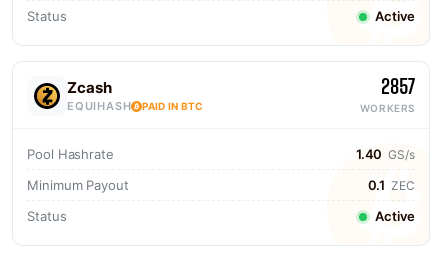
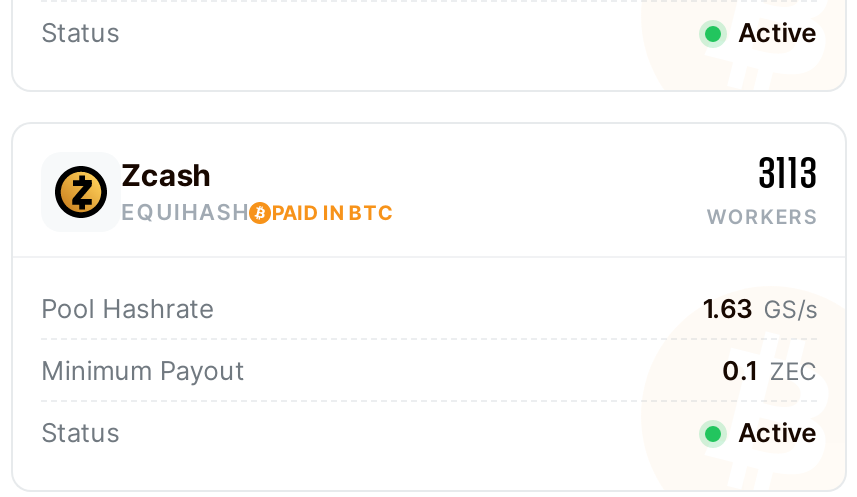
- 2857
+ 3113

- 1.40 GS/s
+ 1.63 GS/s
